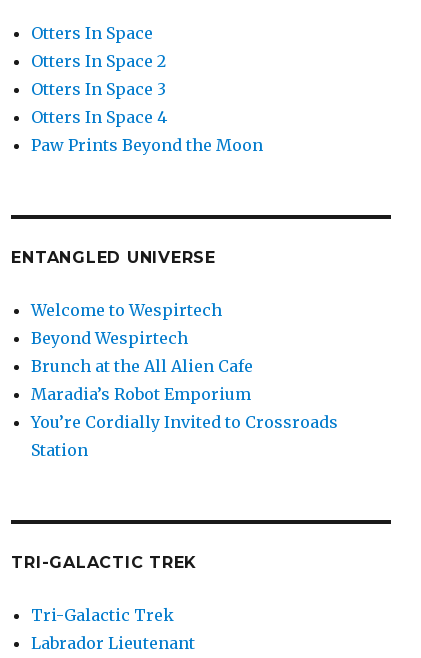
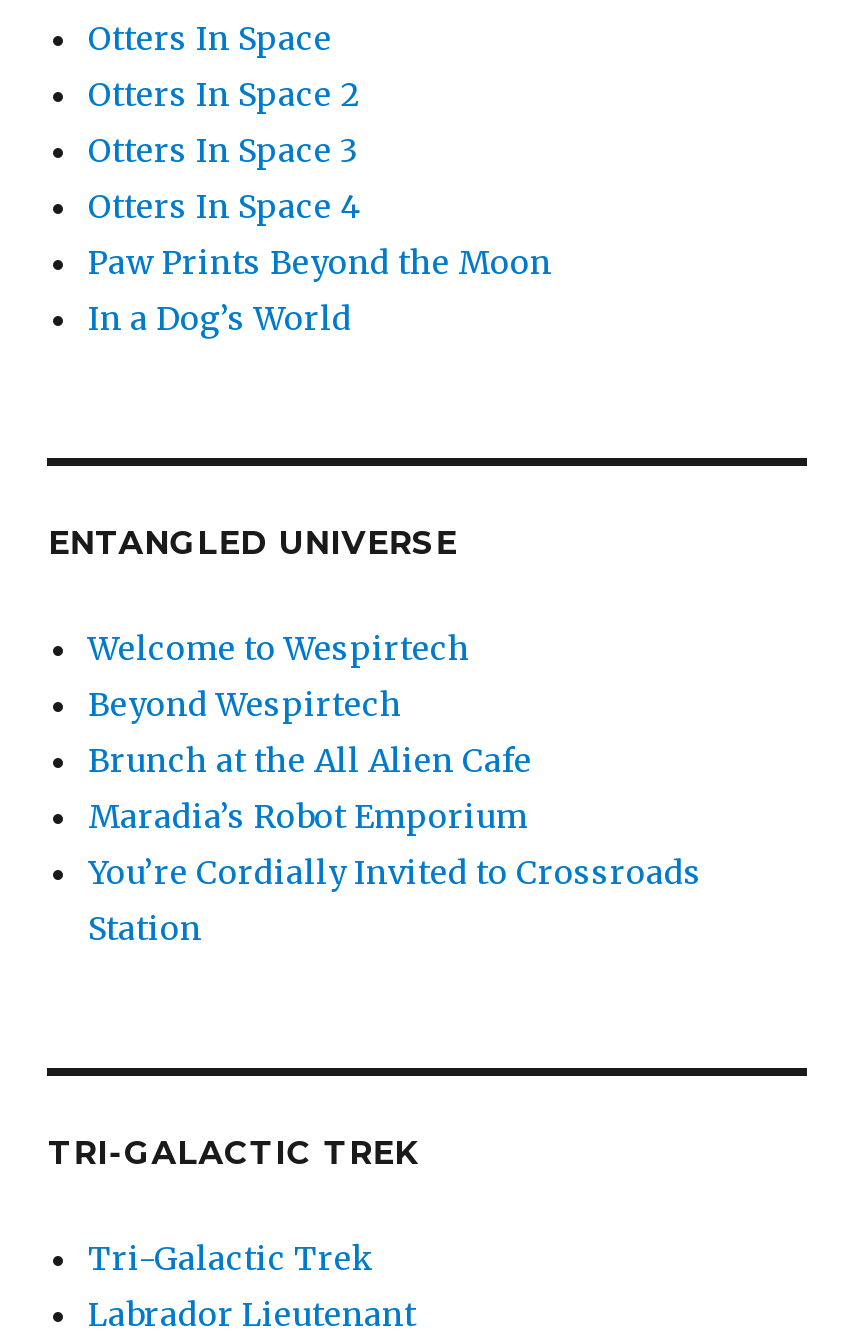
+ In a Dog’s World
